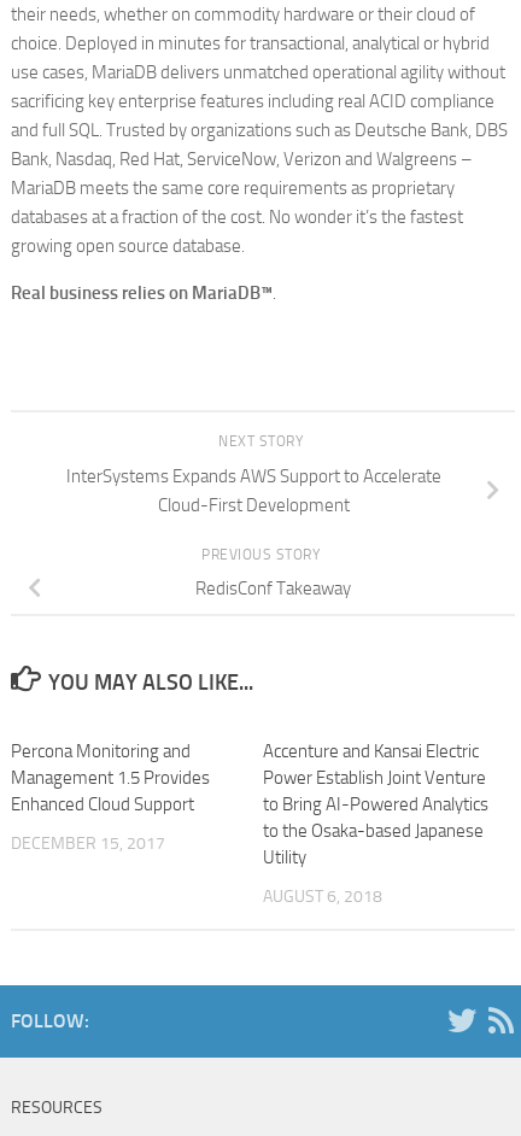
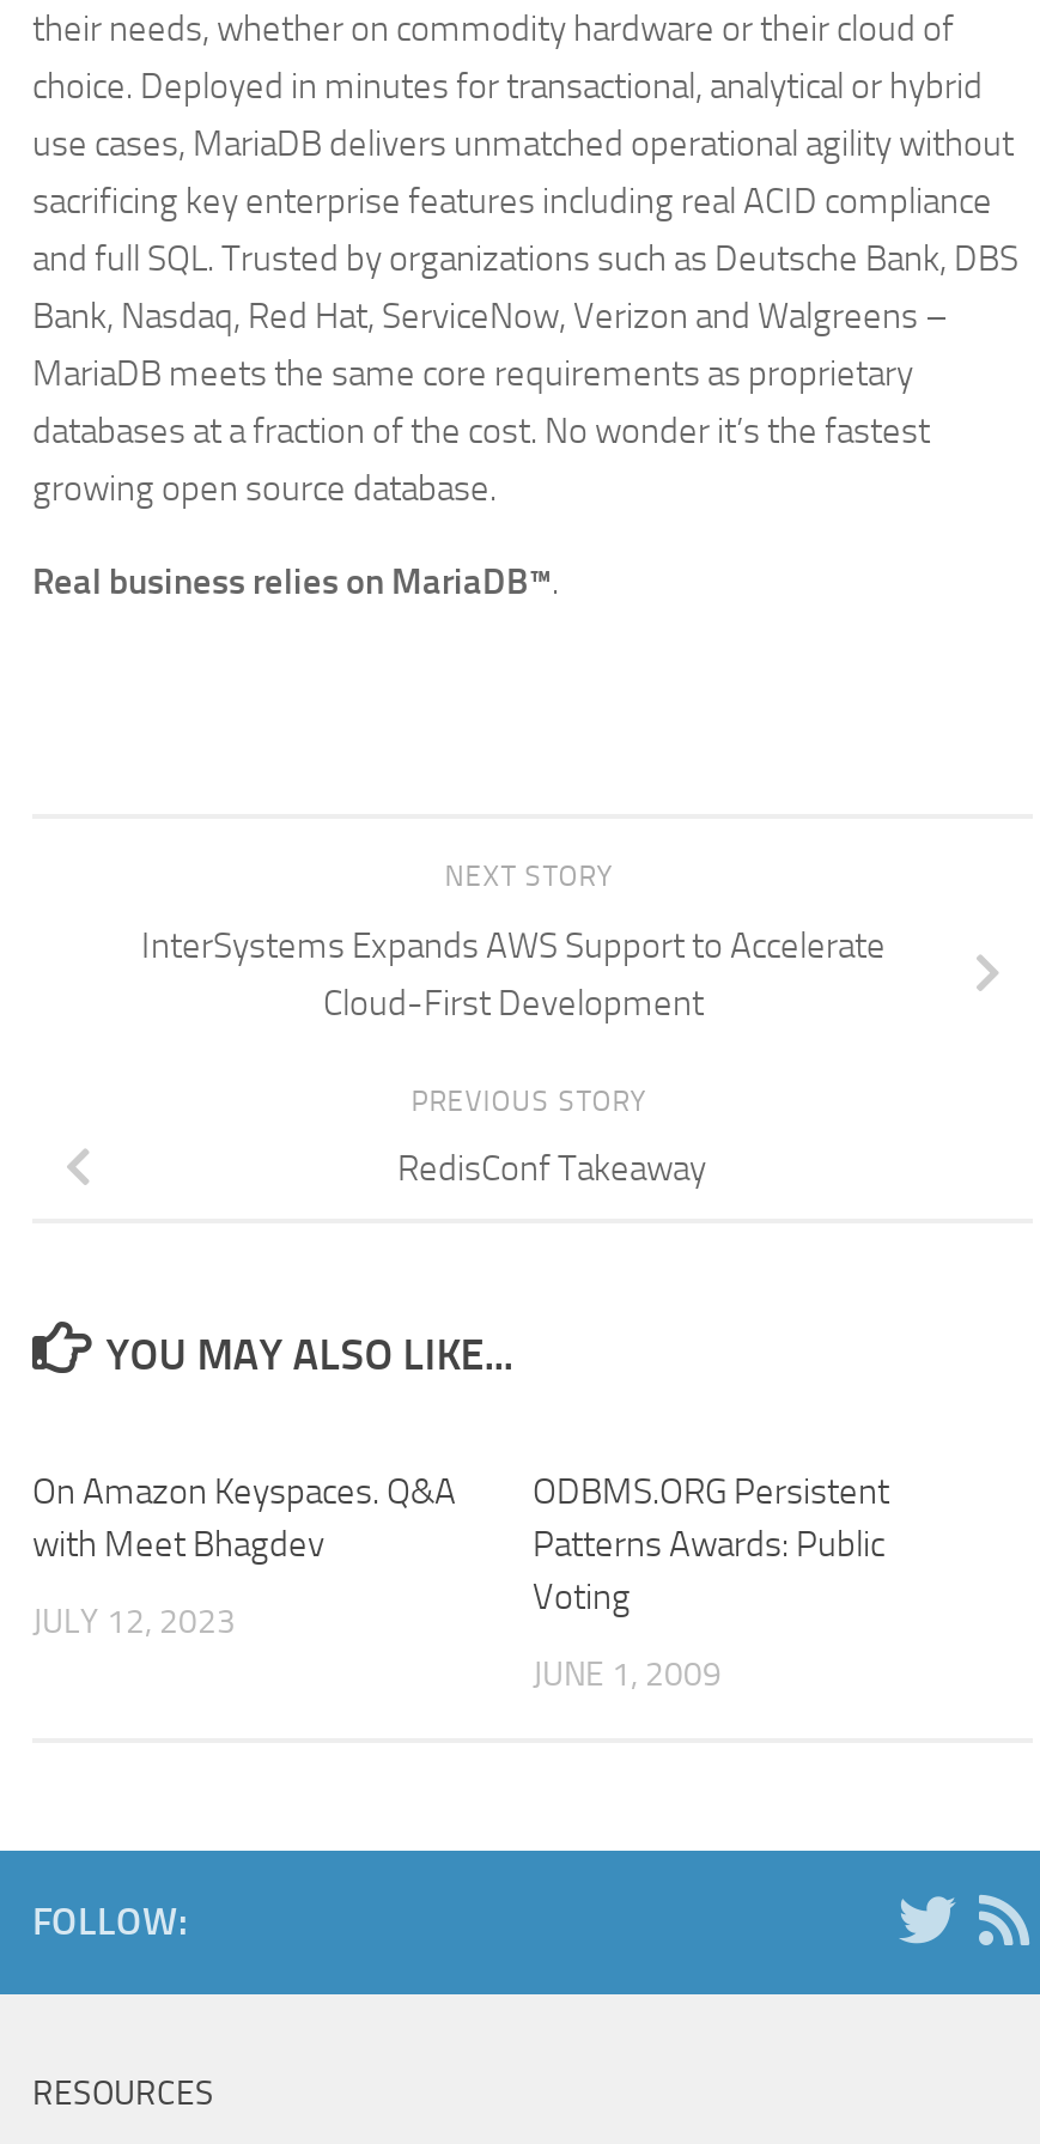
- Percona Monitoring and
- Management 1.5 Provides
- Enhanced Cloud Support
+ On Amazon Keyspaces. Q&A
+ with Meet Bhagdev

- Accenture and Kansai Electric
- Power Establish Joint Venture
- to Bring AI-Powered Analytics
- to the Osaka-based Japanese
- Utility
+ ODBMS.ORG Persistent
+ Patterns Awards: Public
+ Voting

- DECEMBER 15, 2017
+ JULY 12, 2023

- AUGUST 6, 2018
+ JUNE 1, 2009
